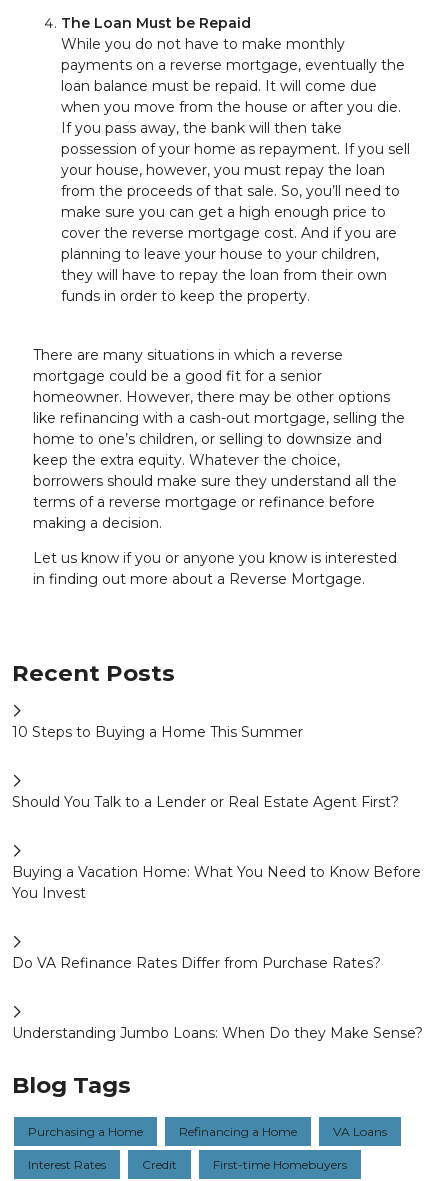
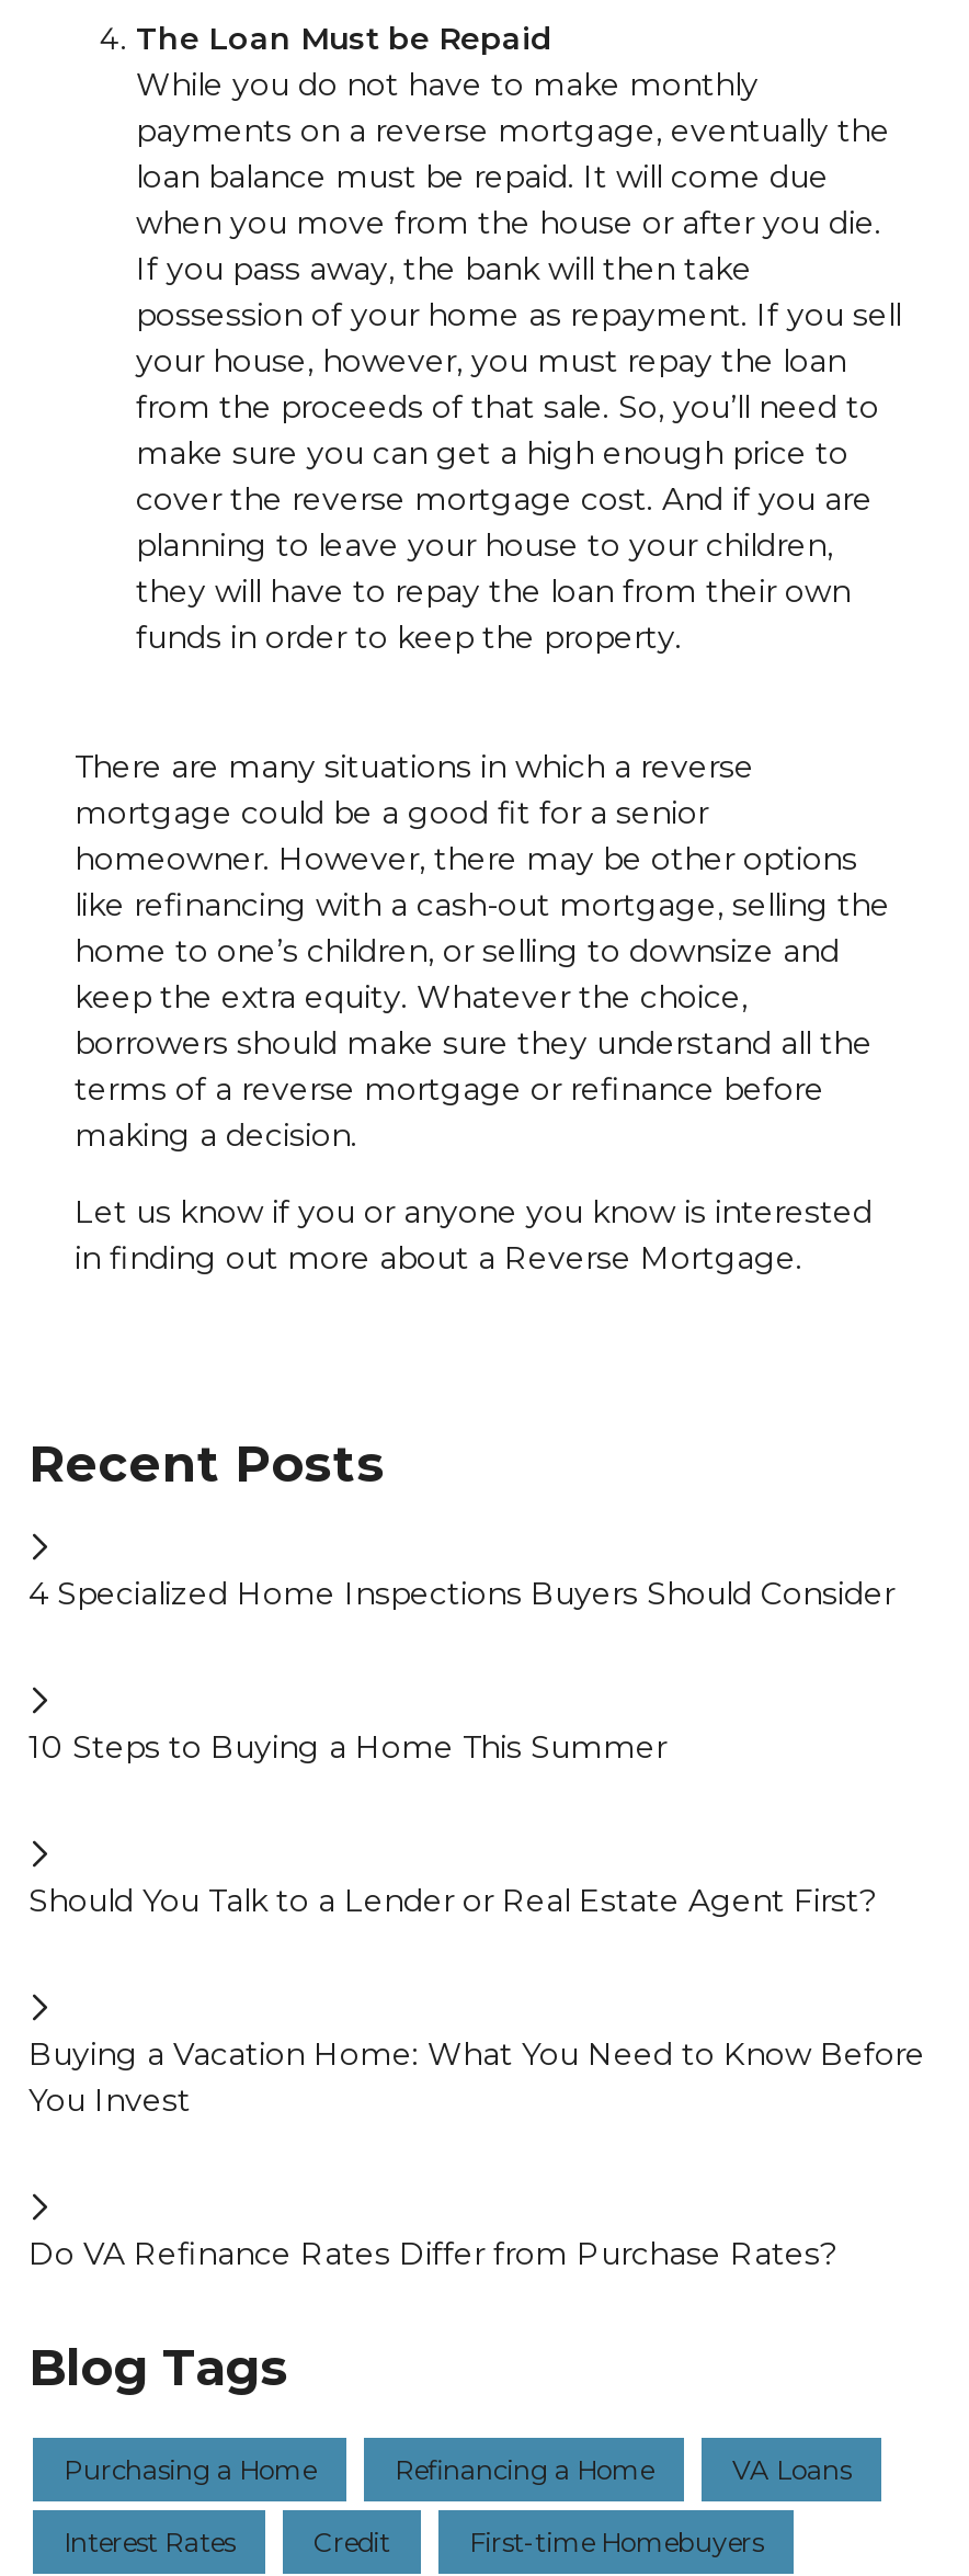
+ 4 Specialized Home Inspections Buyers Should Consider

moved down: 10 Steps to Buying a Home This Summer | Should You Talk to a Lender or Real Estate Agent First? | Buying a Vacation Home: What You Need to Know Before | You Invest | Do VA Refinance Rates Differ from Purchase Rates?

- Understanding Jumbo Loans: When Do they Make Sense?
